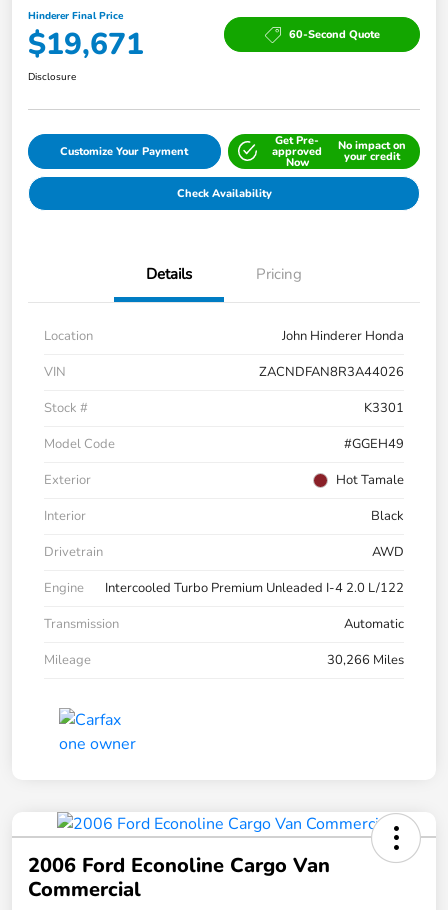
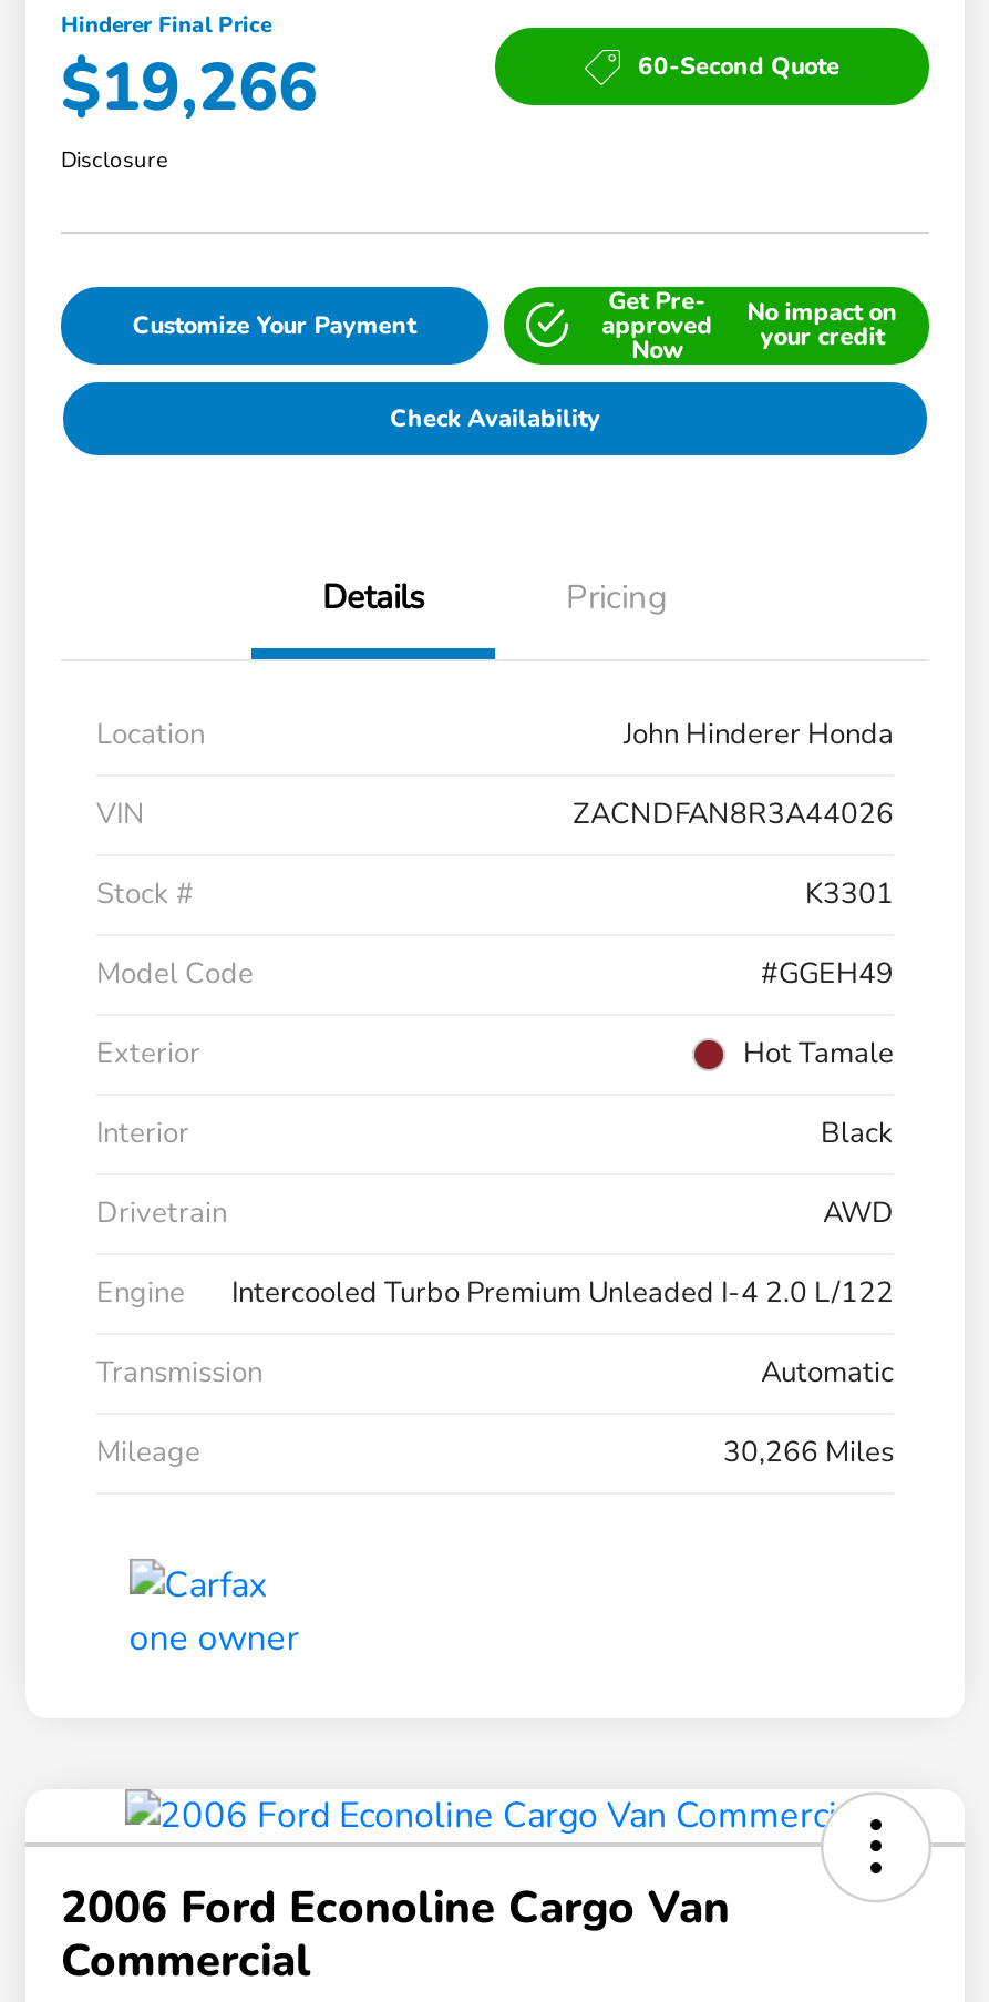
- $19,671
+ $19,266
